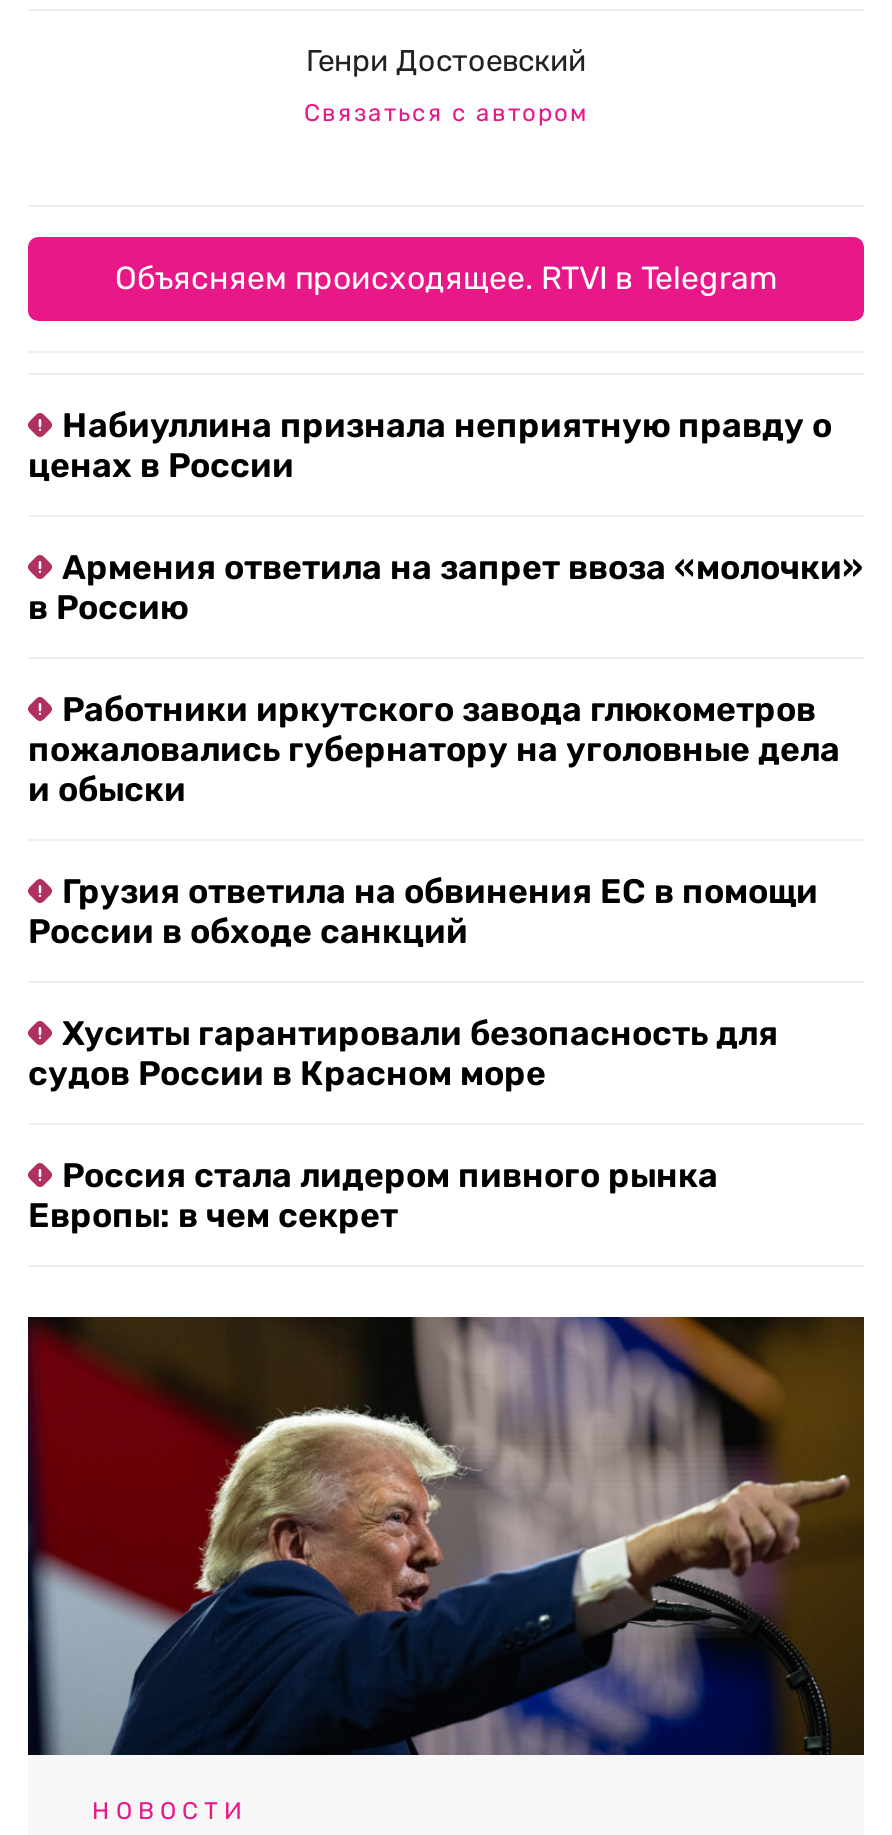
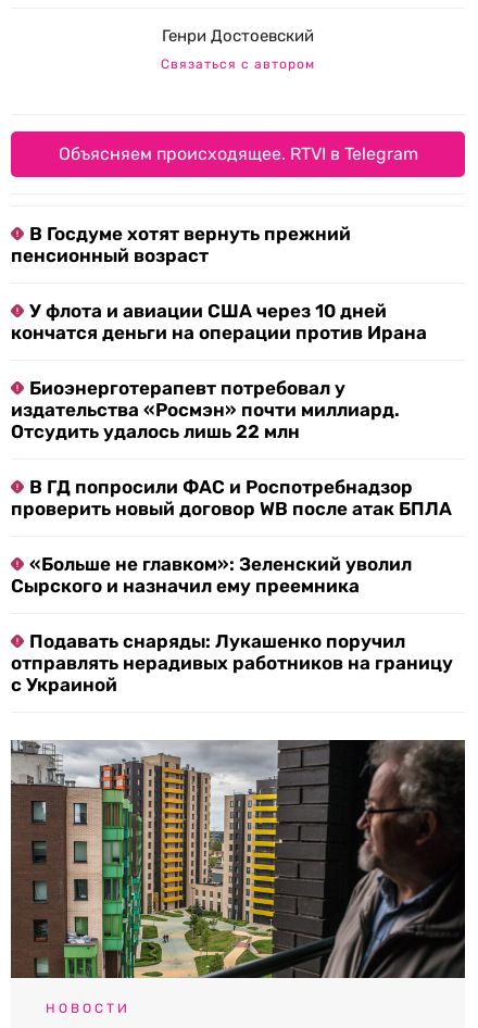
- Набиуллина признала неприятную правду о
- ценах в России
+ В Госдуме хотят вернуть прежний
+ пенсионный возраст

- Армения ответила на запрет ввоза «молочки»
- в Россию
+ У флота и авиации США через 10 дней
+ кончатся деньги на операции против Ирана

- Работники иркутского завода глюкометров
- пожаловались губернатору на уголовные дела
- и обыски
+ Биоэнерготерапевт потребовал у
+ издательства «Росмэн» почти миллиард.
+ Отсудить удалось лишь 22 млн

- Грузия ответила на обвинения ЕС в помощи
- России в обходе санкций
+ В ГД попросили ФАС и Роспотребнадзор
+ проверить новый договор WB после атак БПЛА

- Хуситы гарантировали безопасность для
- судов России в Красном море
+ «Больше не главком»: Зеленский уволил
+ Сырского и назначил ему преемника

- Россия стала лидером пивного рынка
- Европы: в чем секрет
+ Подавать снаряды: Лукашенко поручил
+ отправлять нерадивых работников на границу
+ с Украиной

- [image]
+ [image]
